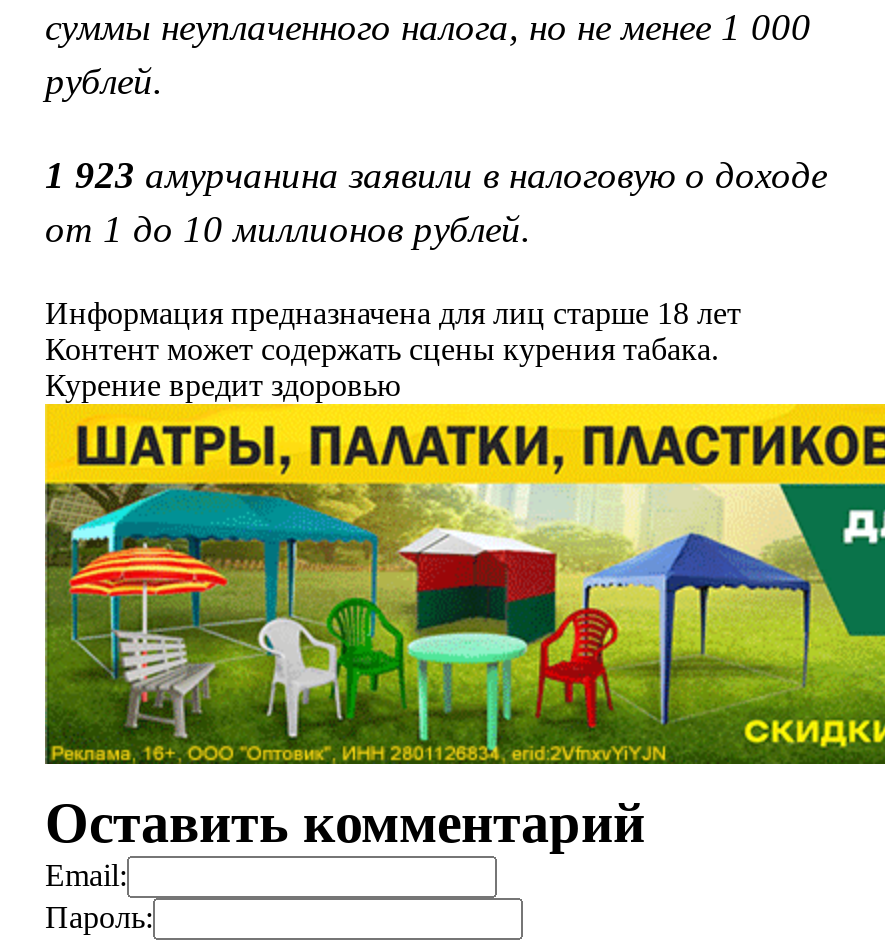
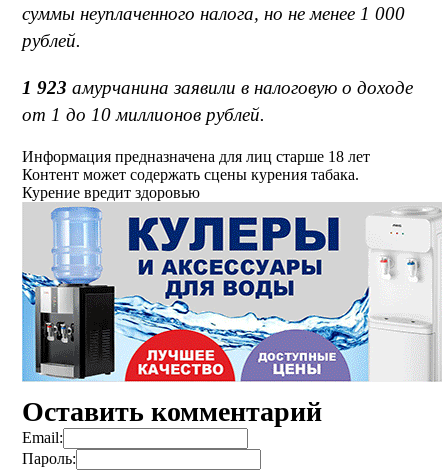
- [image]
+ [image]
